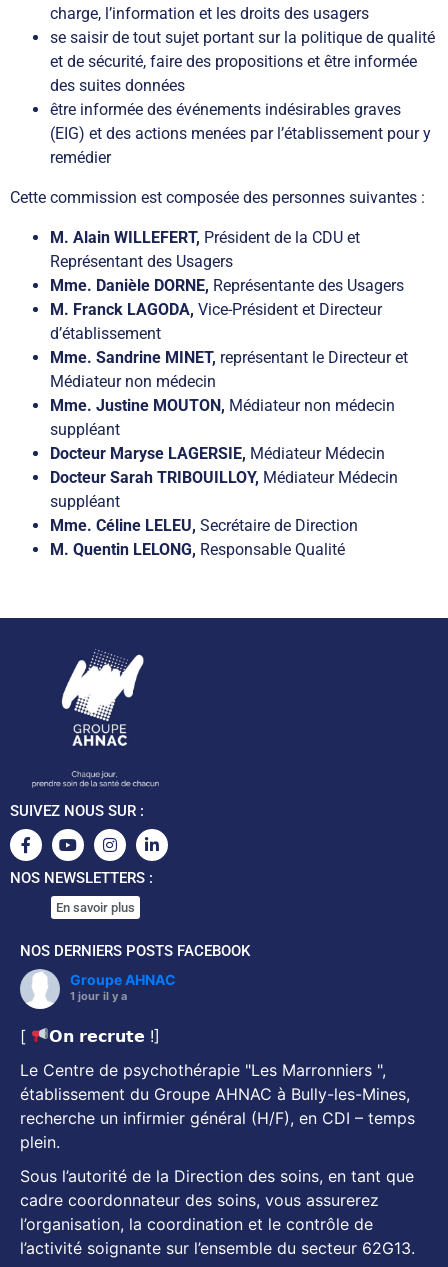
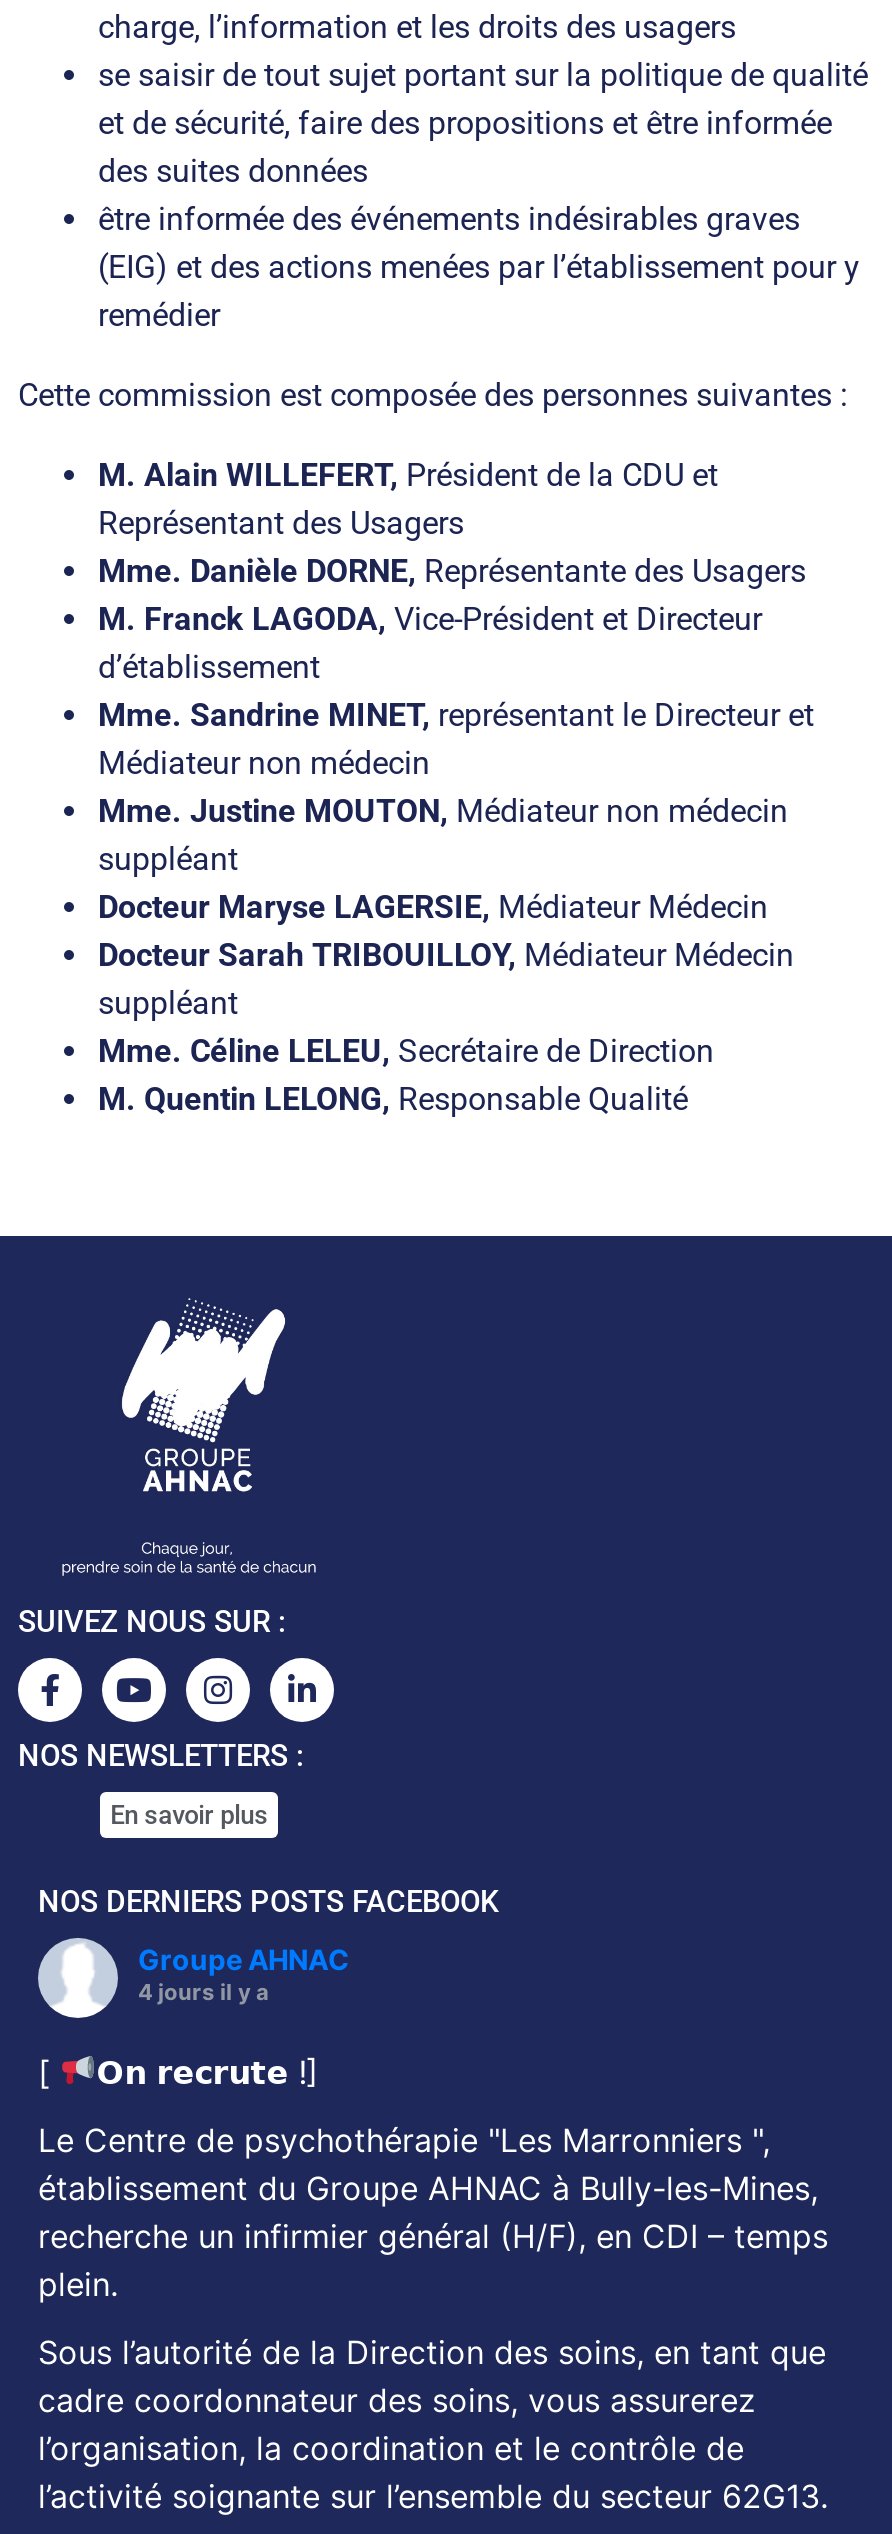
- 1 jour il y a
+ 4 jours il y a
